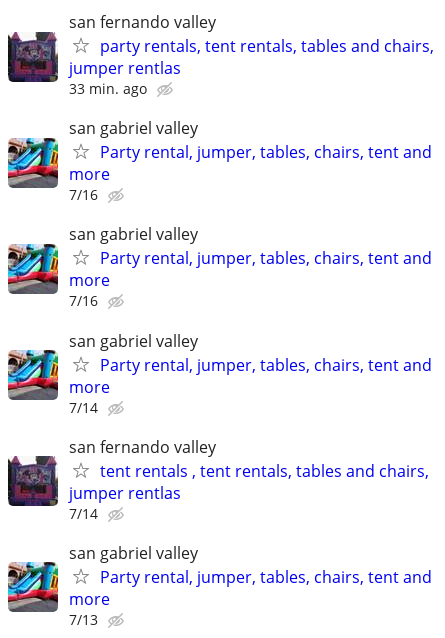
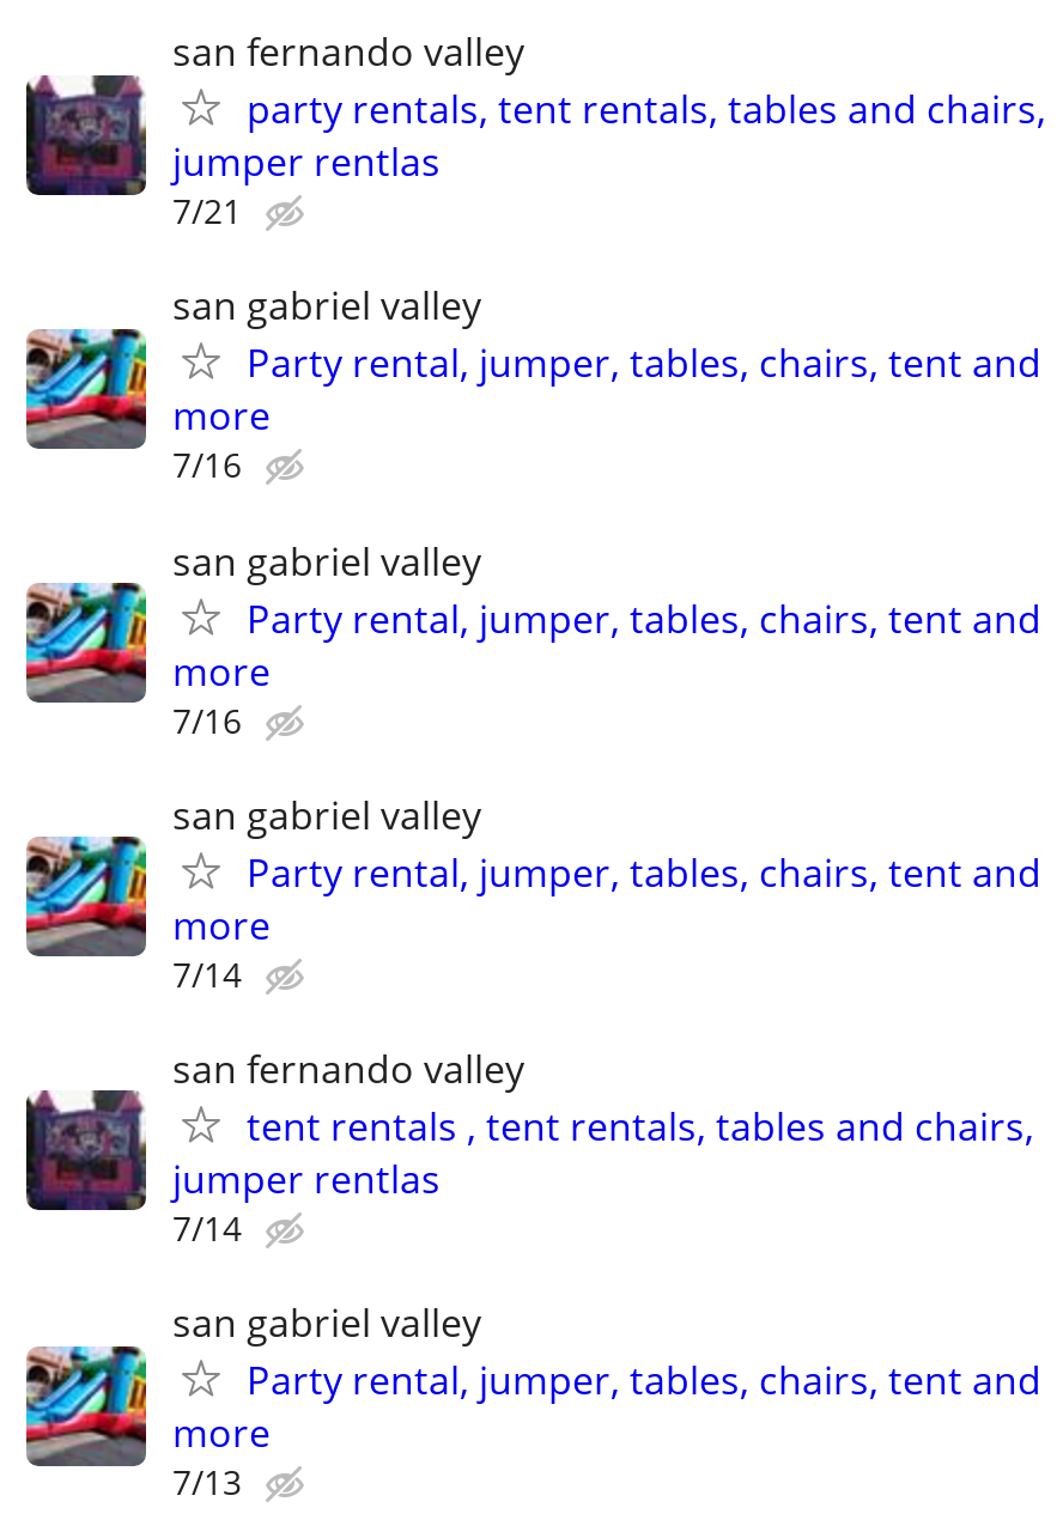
- 33 min. ago
+ 7/21
